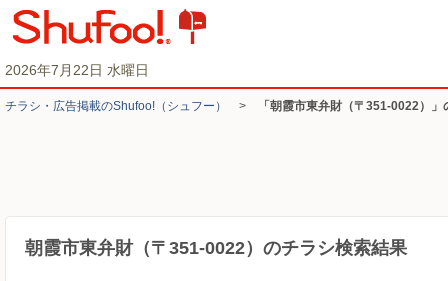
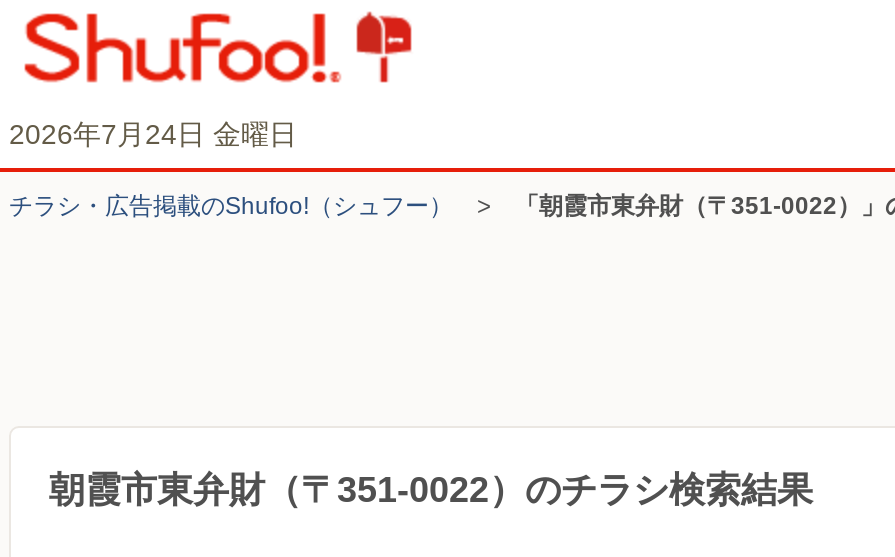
- 2026年7月22日 水曜日
+ 2026年7月24日 金曜日
